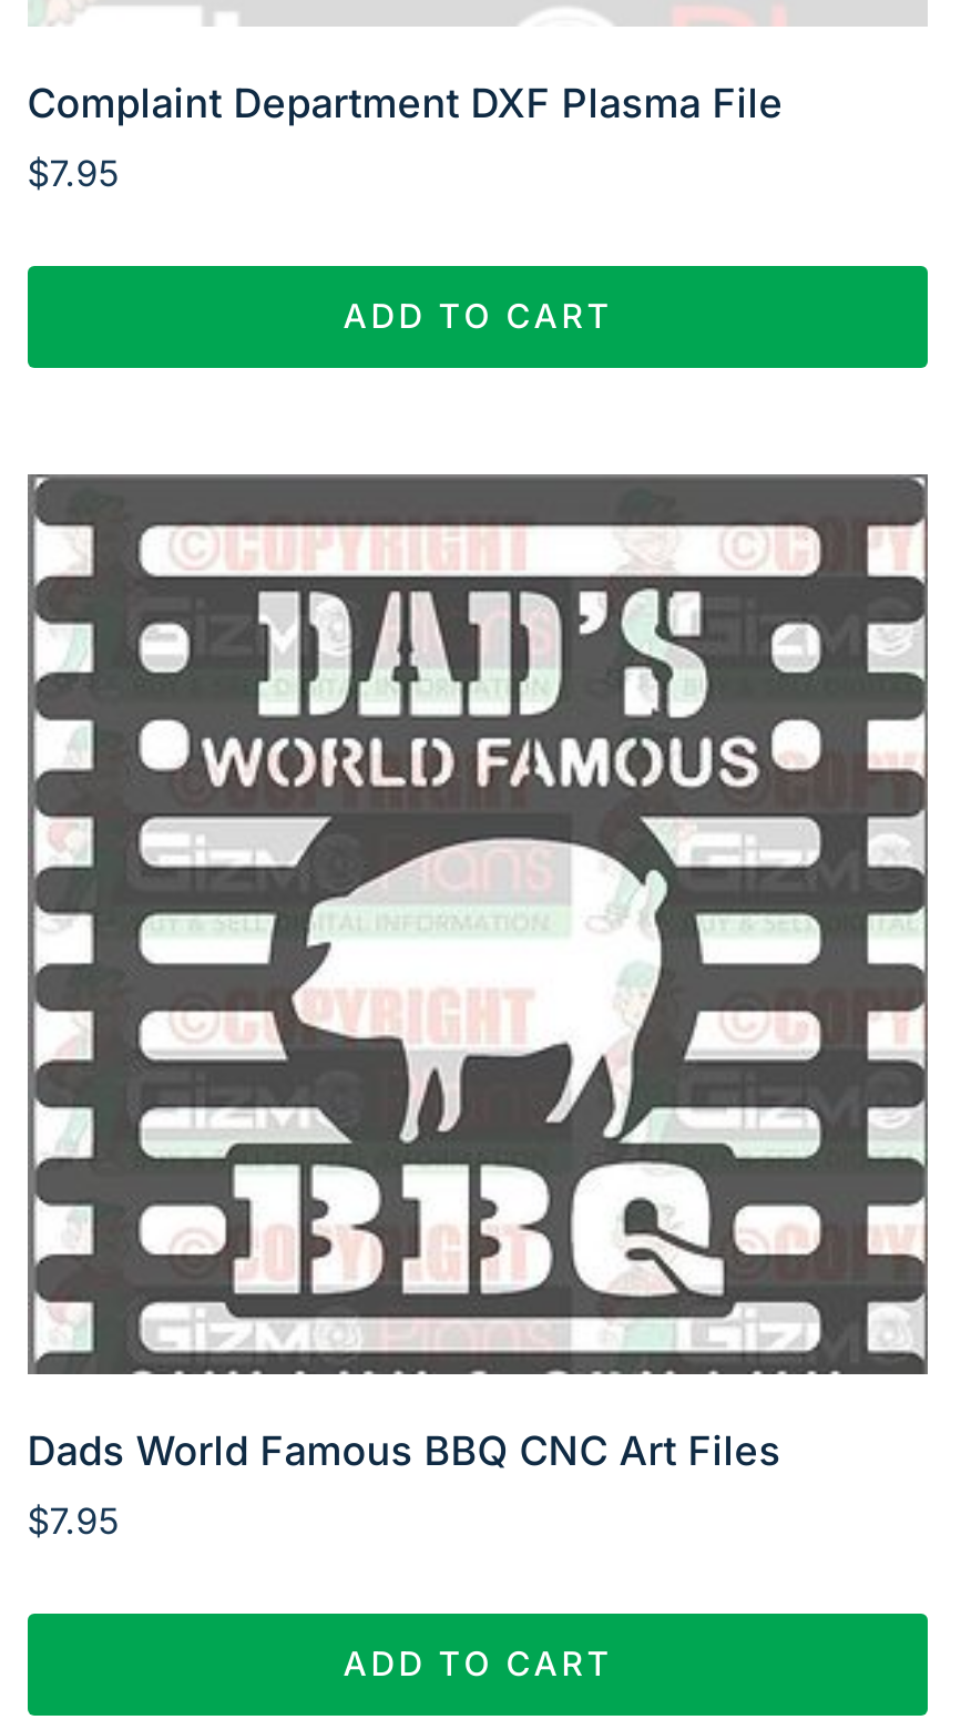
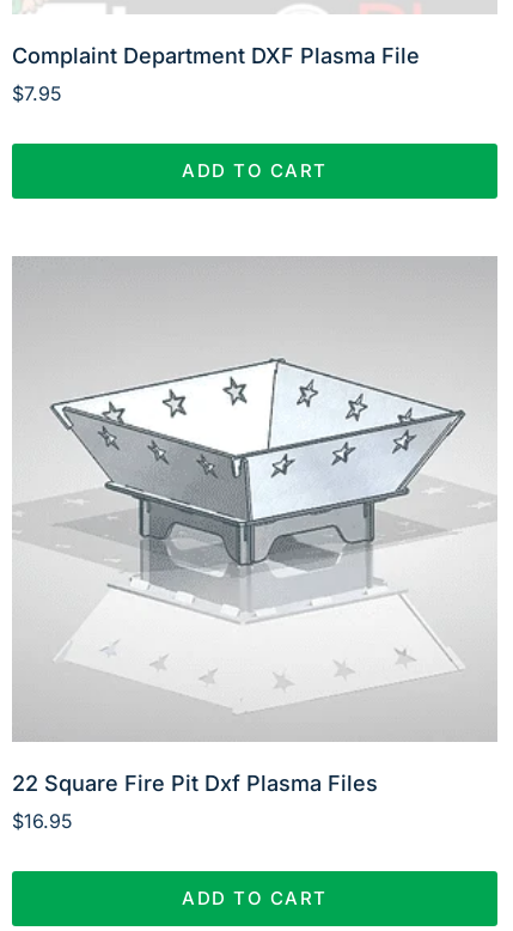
- [image]
- Dads World Famous BBQ CNC Art Files
+ [image]
+ 22 Square Fire Pit Dxf Plasma Files

- $7.95
+ $16.95
